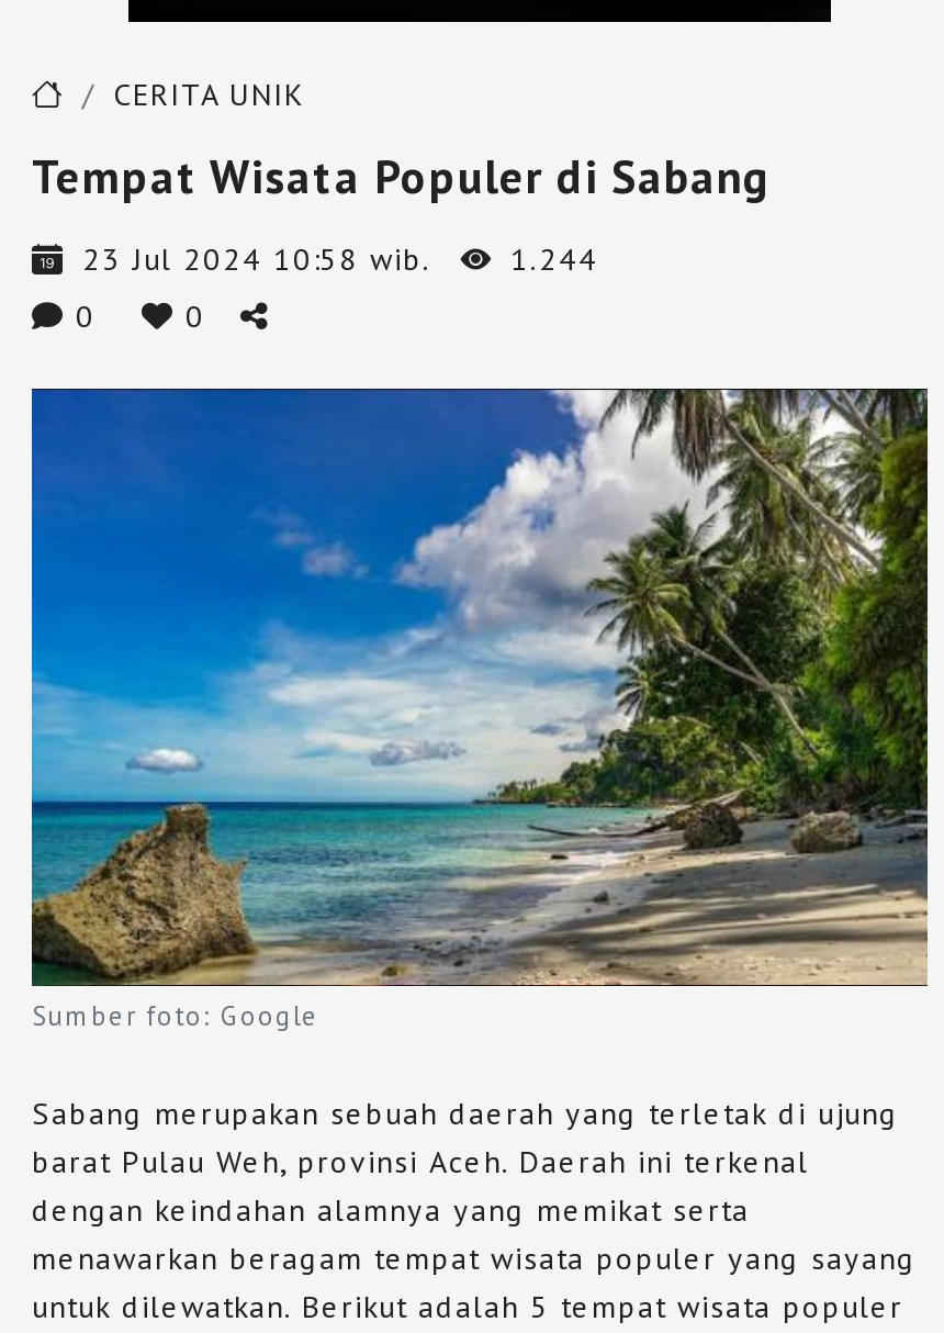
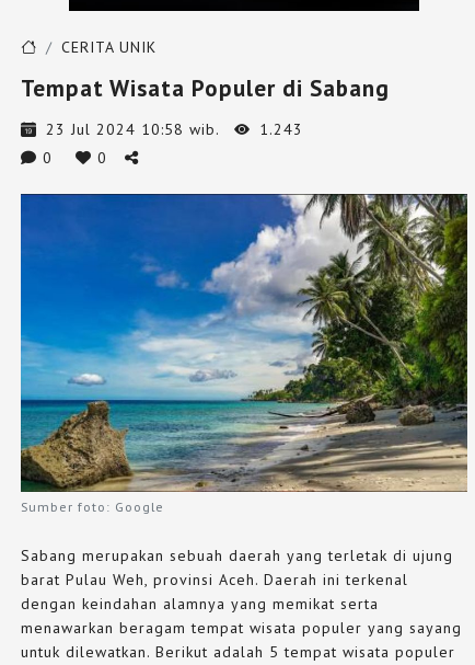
- 23 Jul 2024 10:58 wib. 1.244
+ 23 Jul 2024 10:58 wib. 1.243
